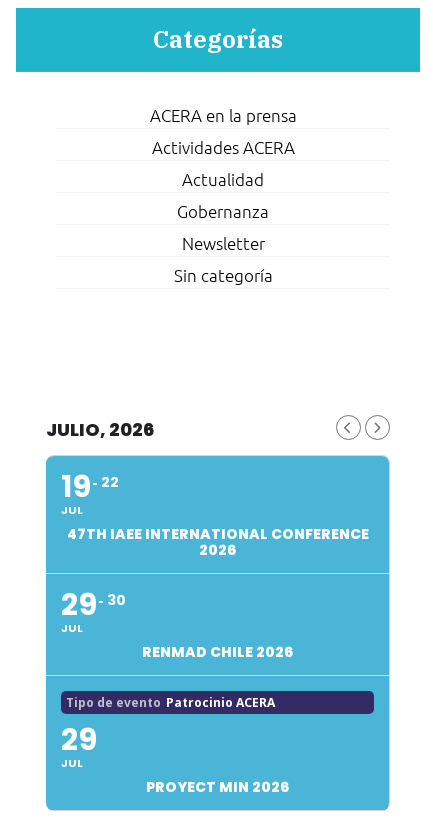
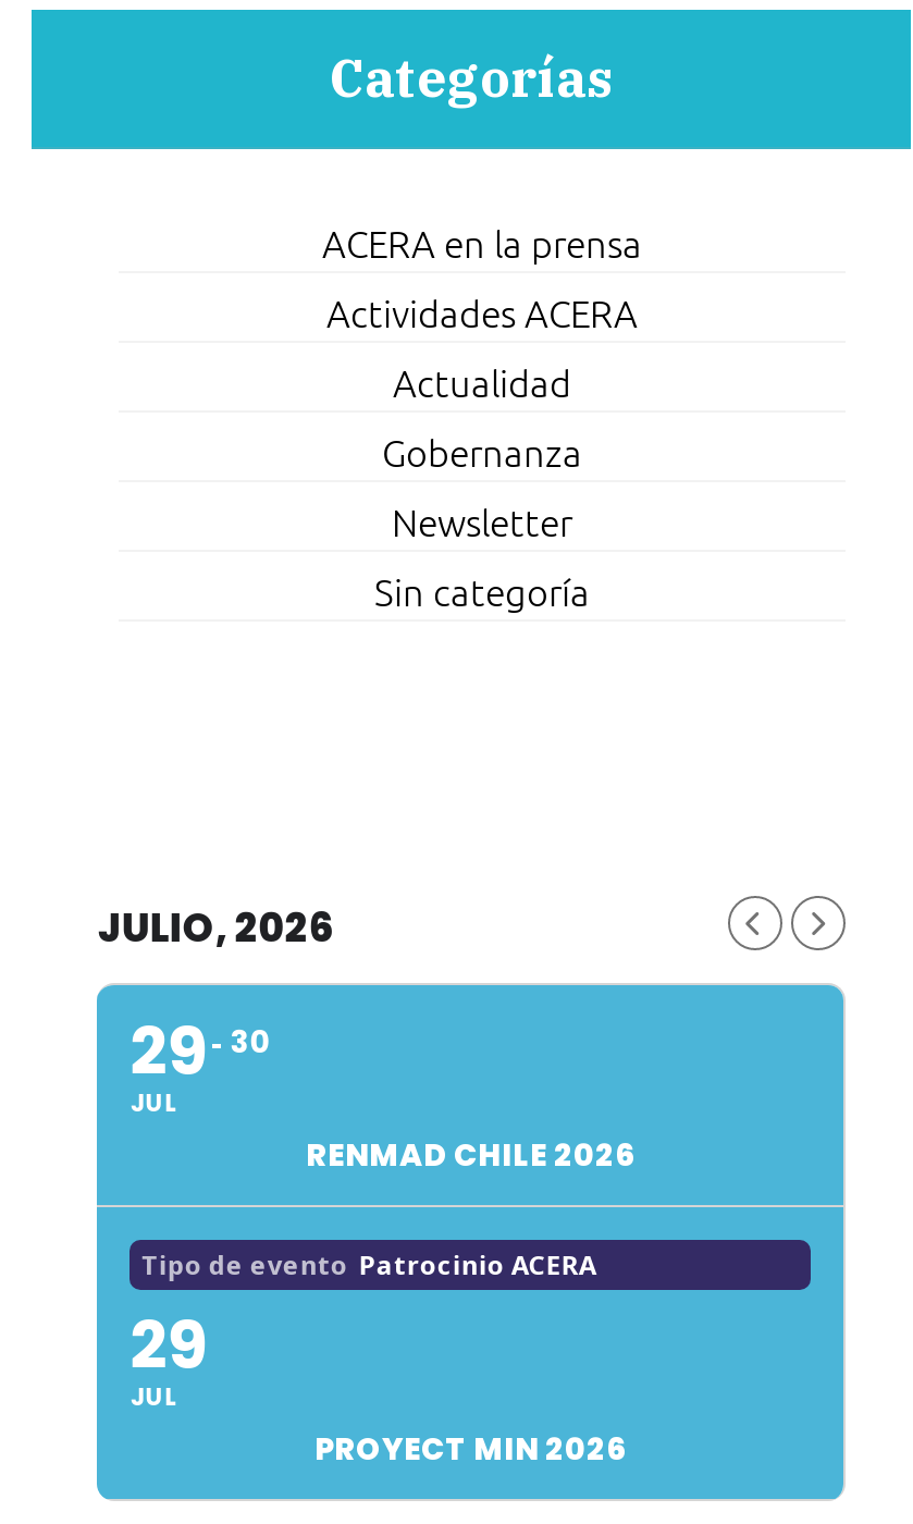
- 19
- JUL

- 22
- 47TH IAEE INTERNATIONAL CONFERENCE
- 2026
